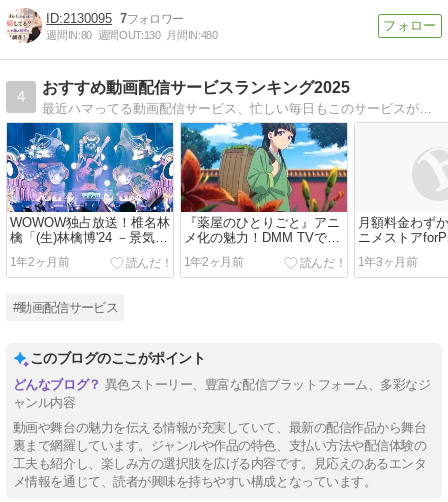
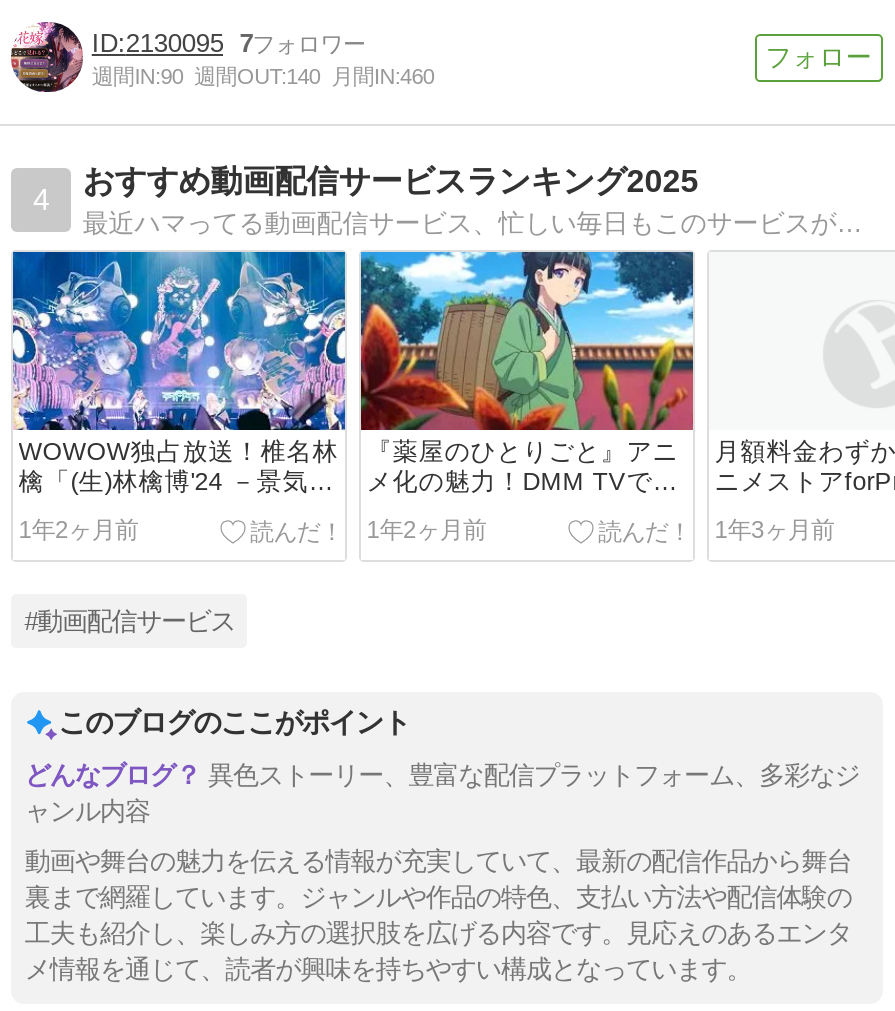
- [image]
- 週間IN:80 週間OUT:130 月間IN:480
+ [image]
+ 週間IN:90 週間OUT:140 月間IN:460
